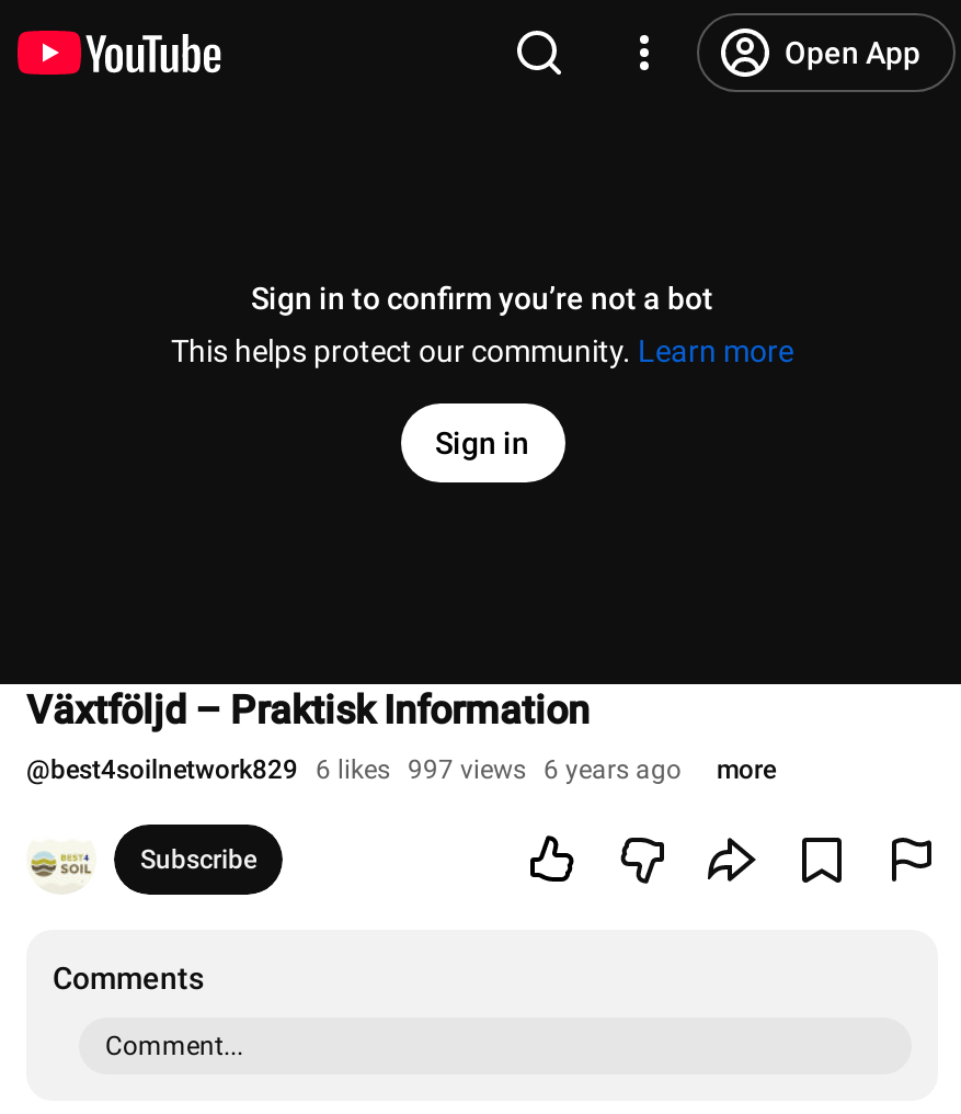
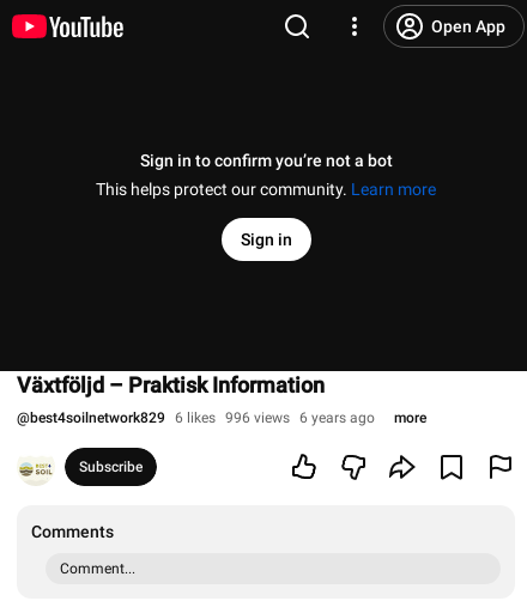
- @best4soilnetwork829 6 likes 997 views 6 years ago
+ @best4soilnetwork829 6 likes 996 views 6 years ago
